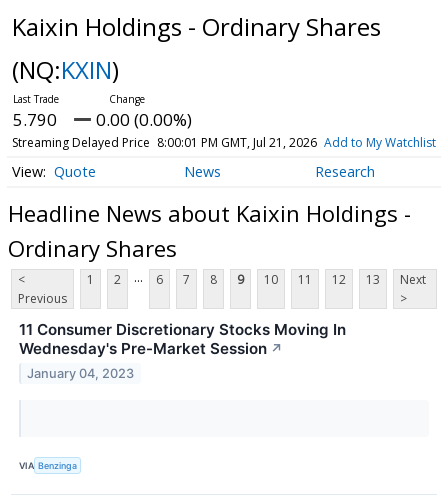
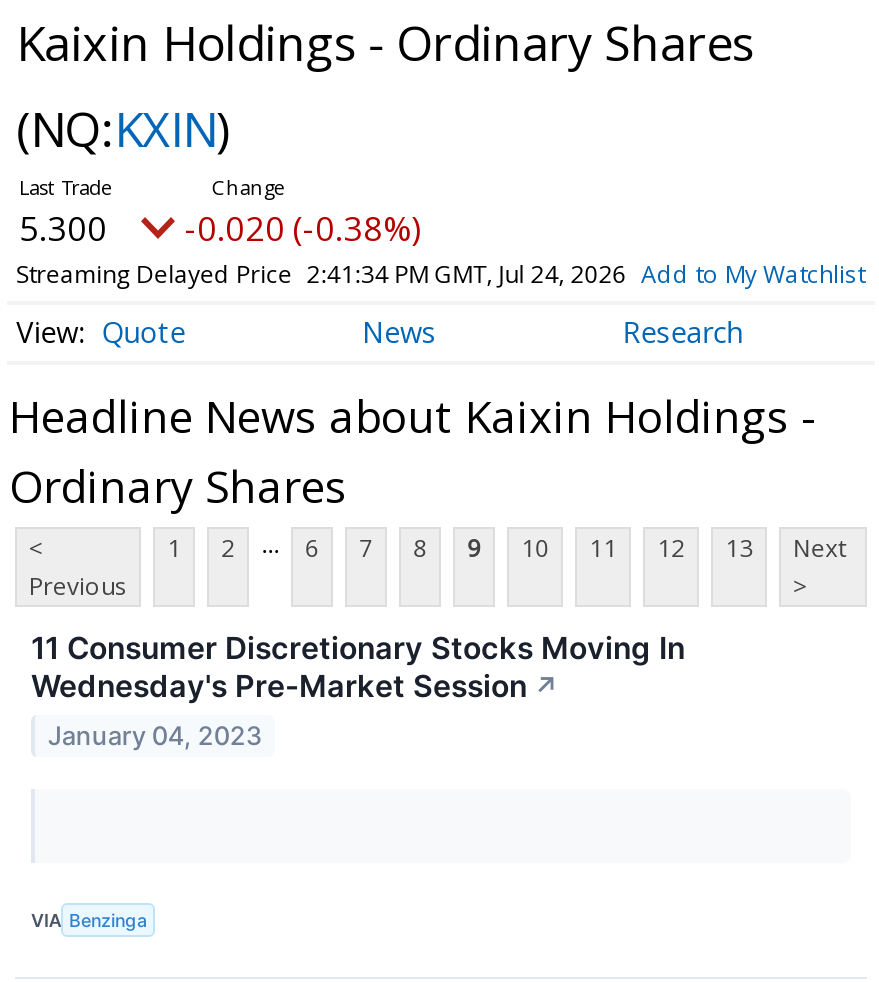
- 5.790
+ 5.300

- 0.00 (0.00%)
+ -0.020 (-0.38%)

- Streaming Delayed Price 8:00:01 PM GMT, Jul 21, 2026 Add to My Watchlist
+ Streaming Delayed Price 2:41:34 PM GMT, Jul 24, 2026 Add to My Watchlist
